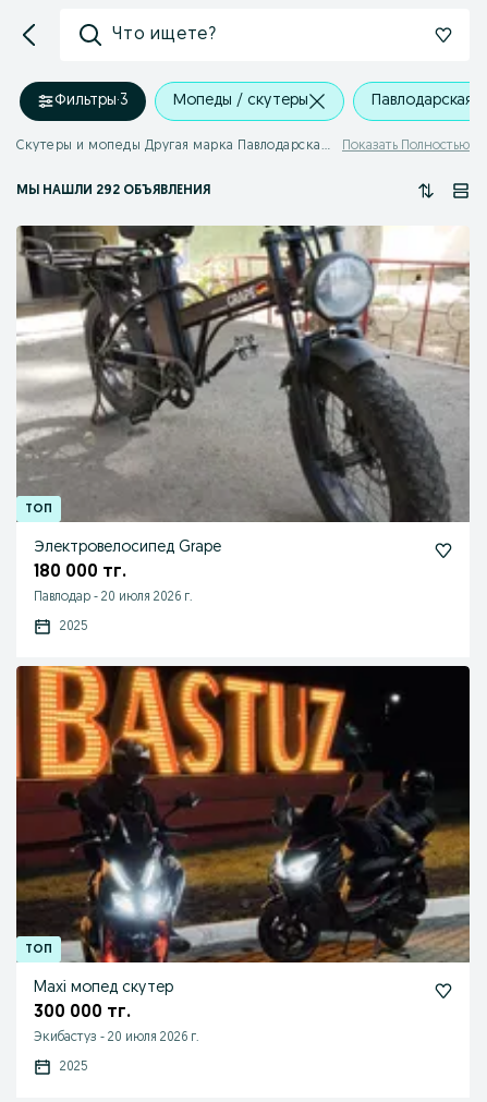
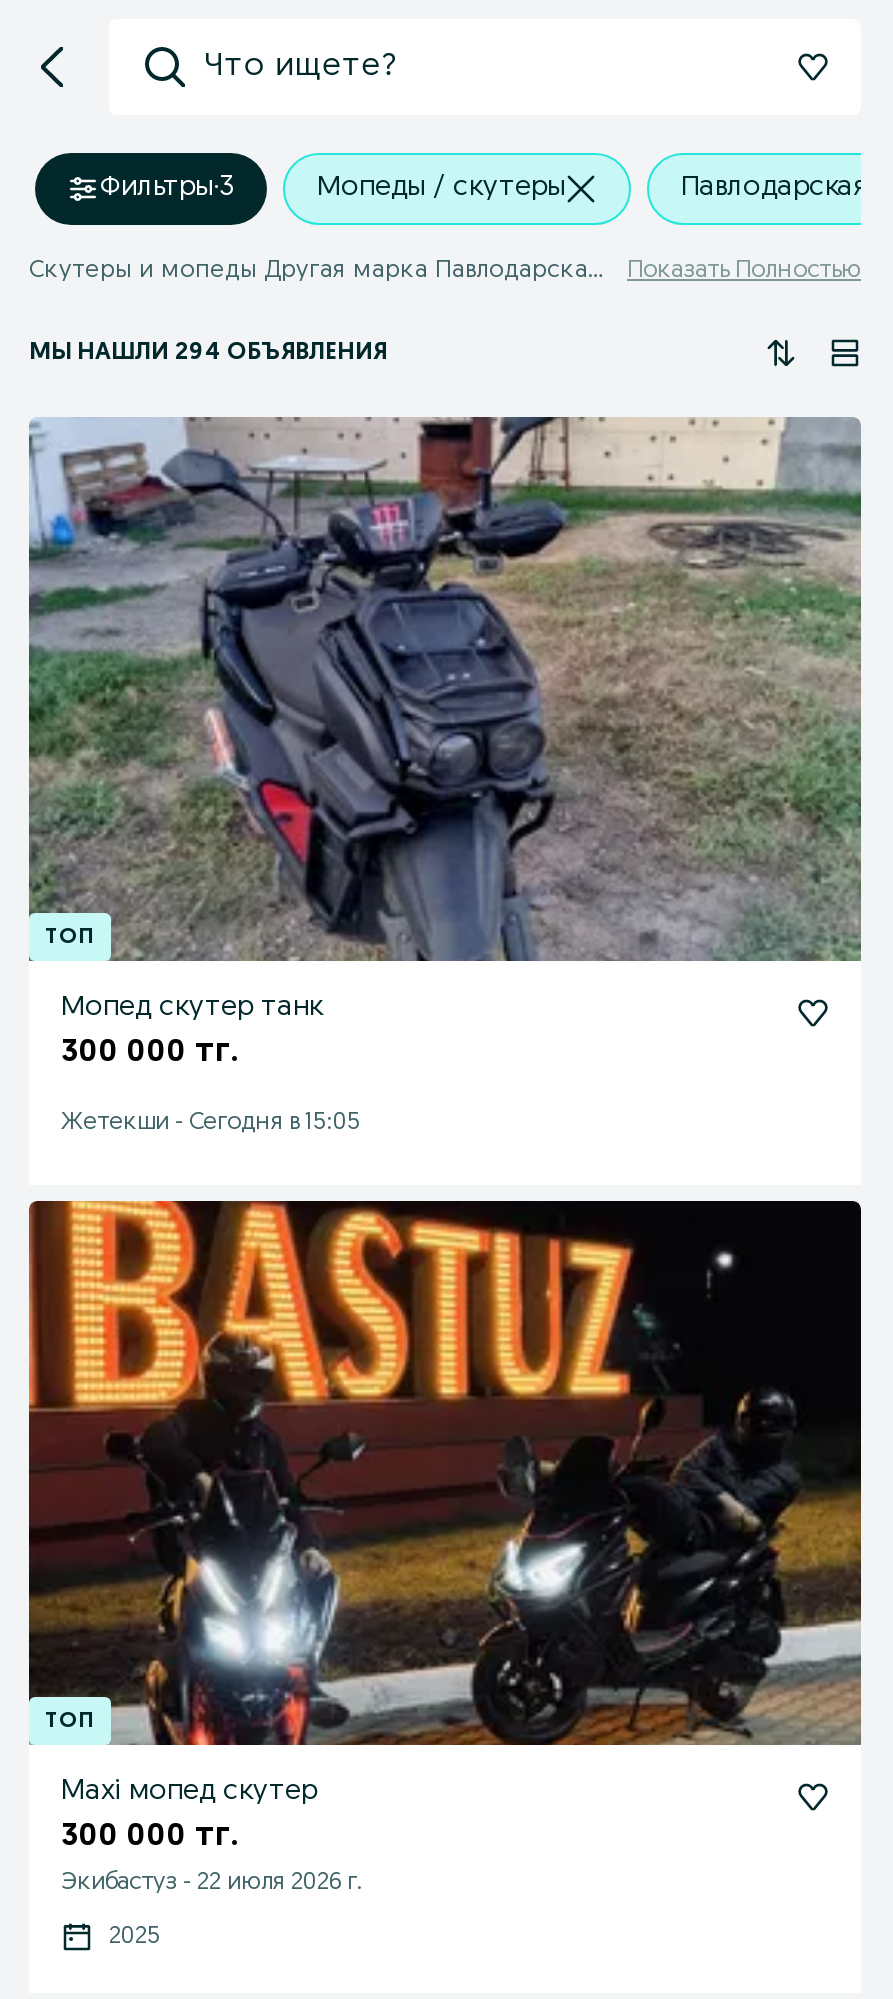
- МЫ НАШЛИ 292 ОБЪЯВЛЕНИЯ
+ МЫ НАШЛИ 294 ОБЪЯВЛЕНИЯ

- [image]
- Электровелосипед Grape
- 180 000 тг.
- Павлодар - 20 июля 2026 г.
- 2025
+ [image]
+ Мопед скутер танк
+ 300 000 тг.
+ Жетекши - Сегодня в 15:05

- Экибастуз - 20 июля 2026 г.
+ Экибастуз - 22 июля 2026 г.
